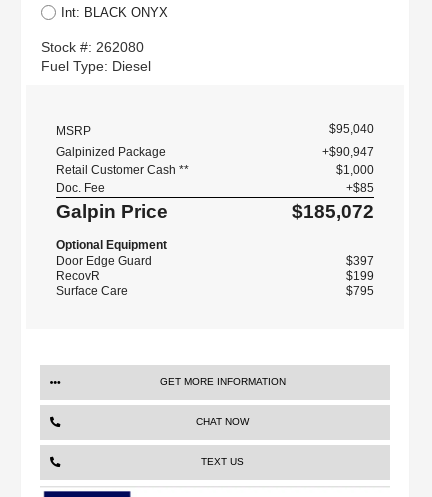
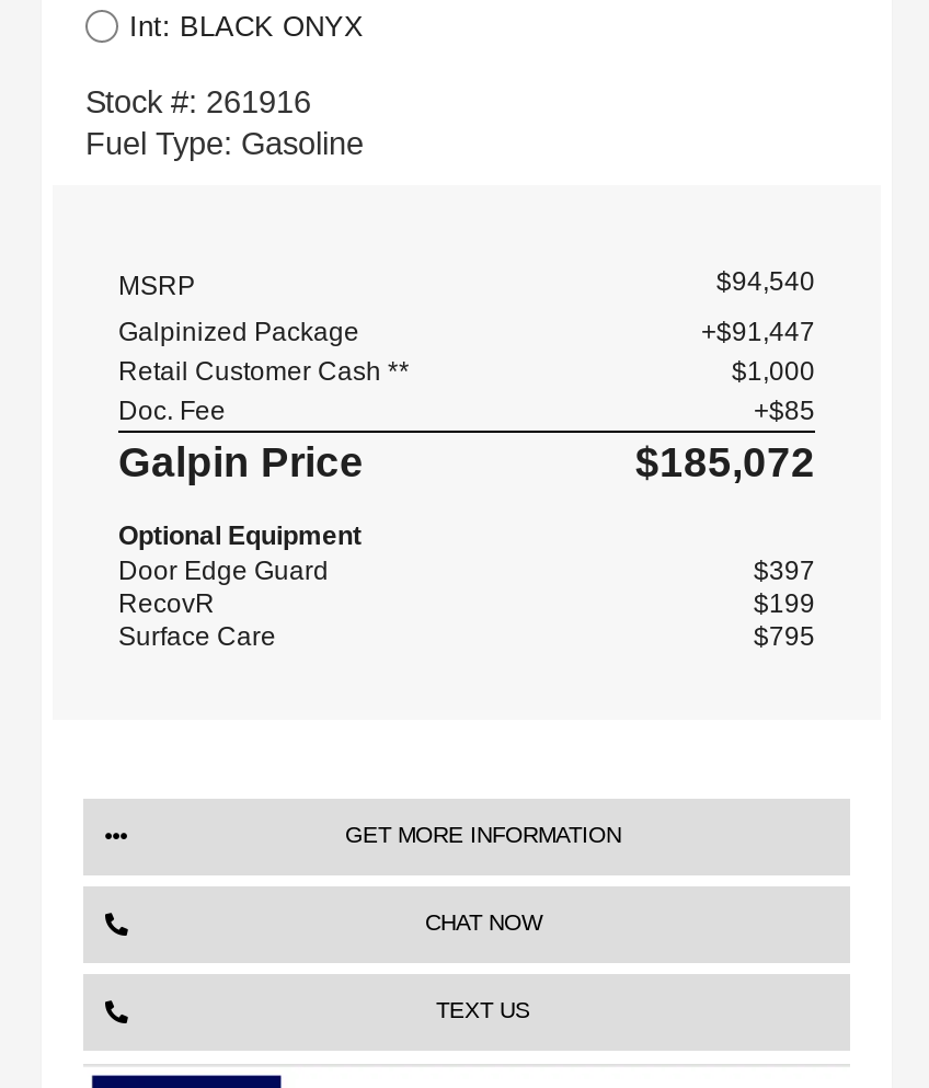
- Stock #: 262080
+ Stock #: 261916

- Fuel Type: Diesel
+ Fuel Type: Gasoline

- $95,040
+ $94,540

- +$90,947
+ +$91,447
